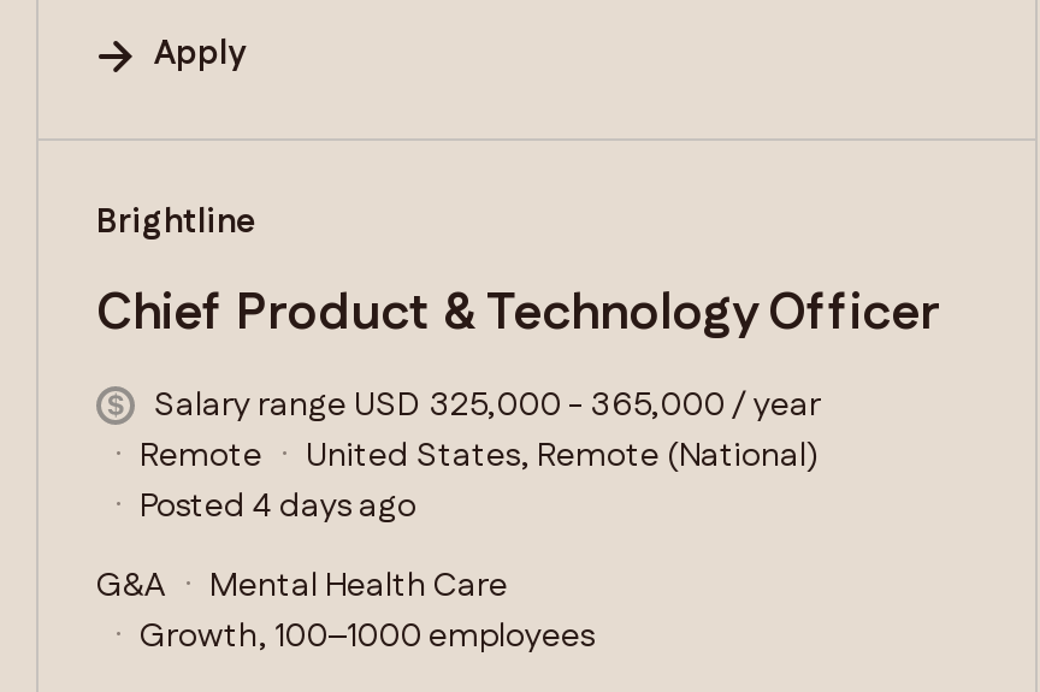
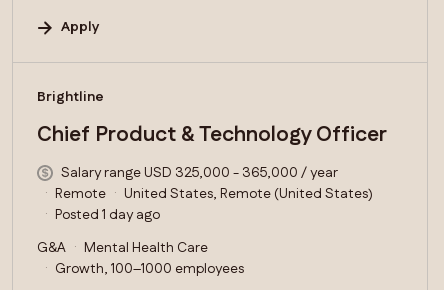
- United States, Remote (National)
- Posted 4 days ago
+ United States, Remote (United States)
+ Posted 1 day ago
